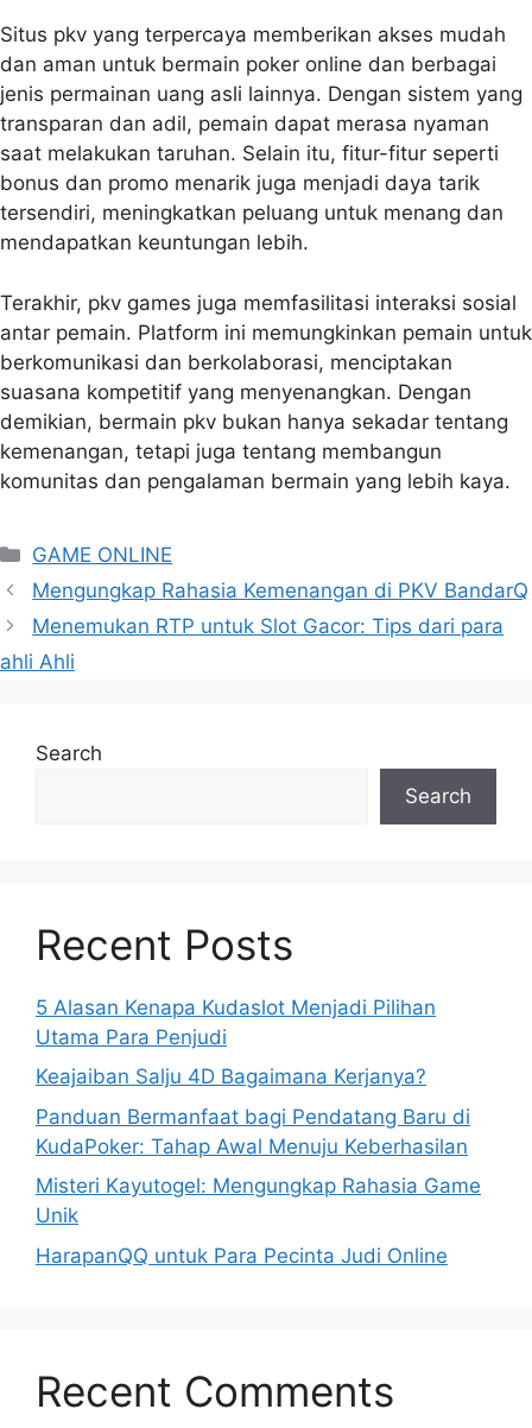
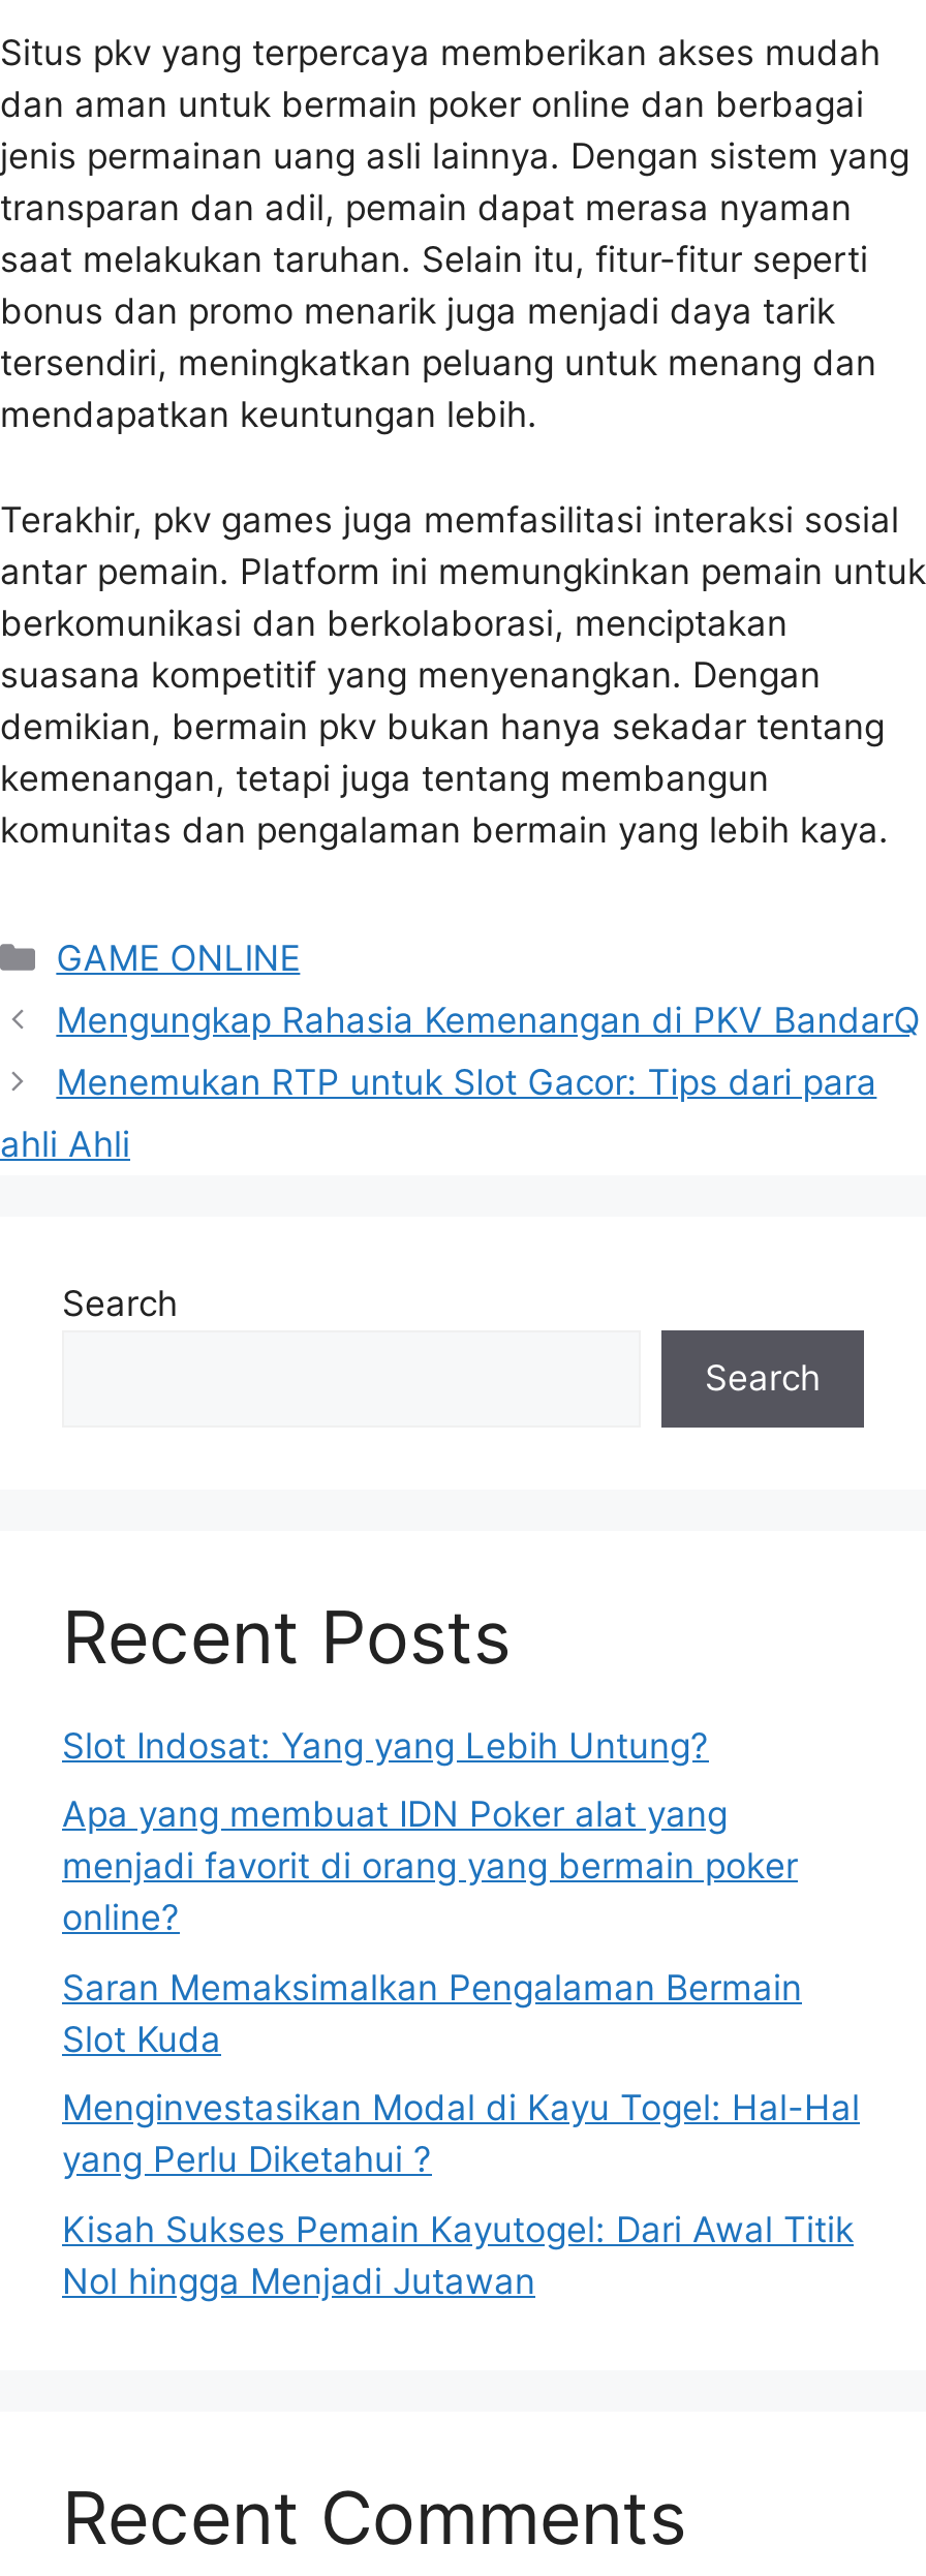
- 5 Alasan Kenapa Kudaslot Menjadi Pilihan
- Utama Para Penjudi
+ Slot Indosat: Yang yang Lebih Untung?

- Keajaiban Salju 4D Bagaimana Kerjanya?
+ Apa yang membuat IDN Poker alat yang
+ menjadi favorit di orang yang bermain poker
+ online?

- Panduan Bermanfaat bagi Pendatang Baru di
- KudaPoker: Tahap Awal Menuju Keberhasilan
+ Saran Memaksimalkan Pengalaman Bermain
+ Slot Kuda

- Misteri Kayutogel: Mengungkap Rahasia Game
- Unik
+ Menginvestasikan Modal di Kayu Togel: Hal-Hal
+ yang Perlu Diketahui ?

- HarapanQQ untuk Para Pecinta Judi Online
+ Kisah Sukses Pemain Kayutogel: Dari Awal Titik
+ Nol hingga Menjadi Jutawan
